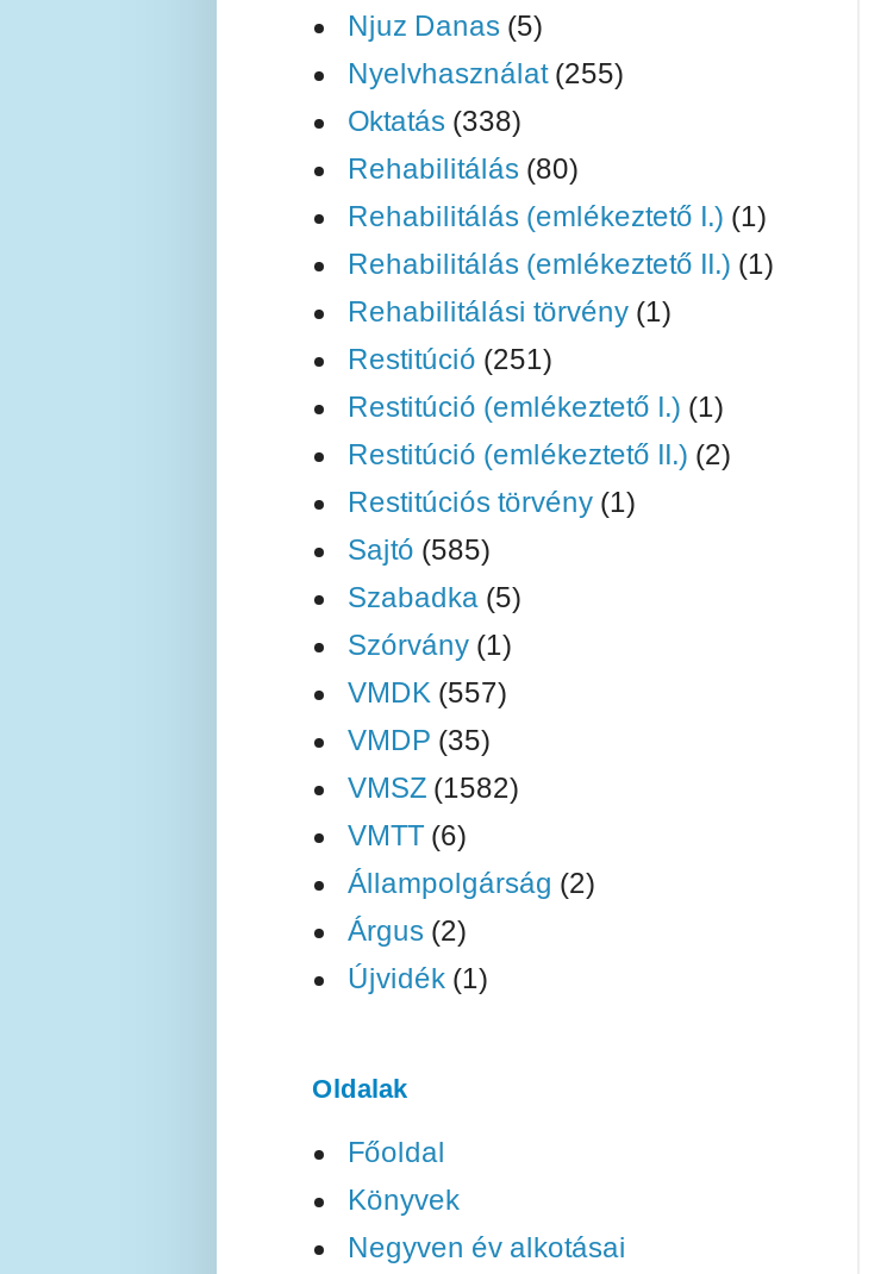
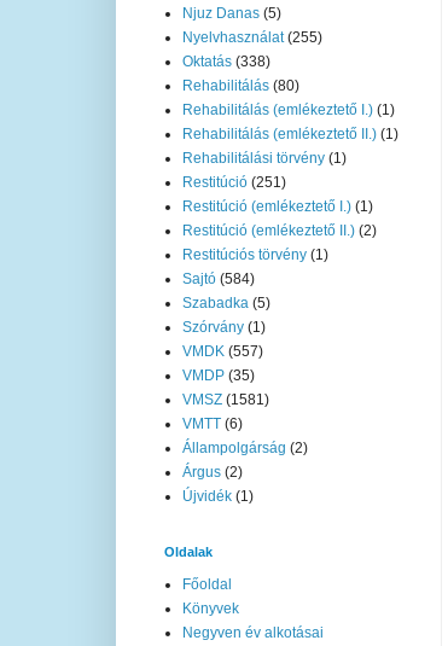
- Sajtó (585)
+ Sajtó (584)

- VMSZ (1582)
+ VMSZ (1581)
